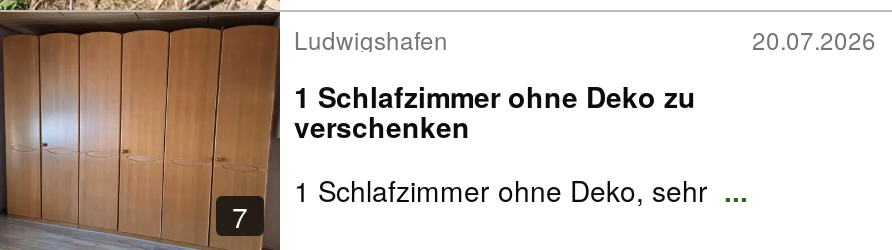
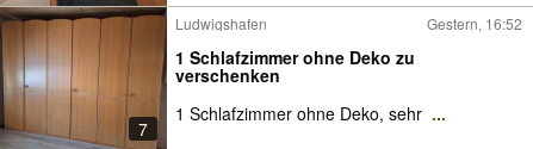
- 20.07.2026
+ Gestern, 16:52
